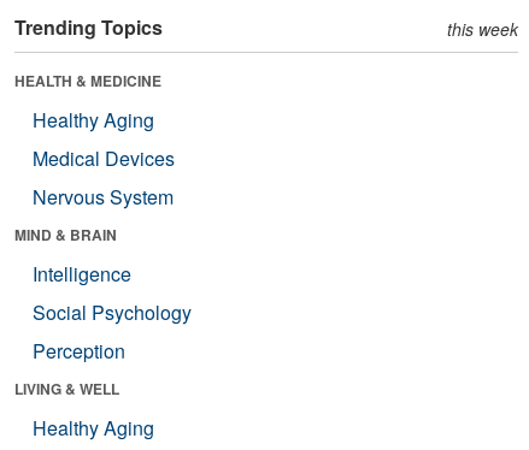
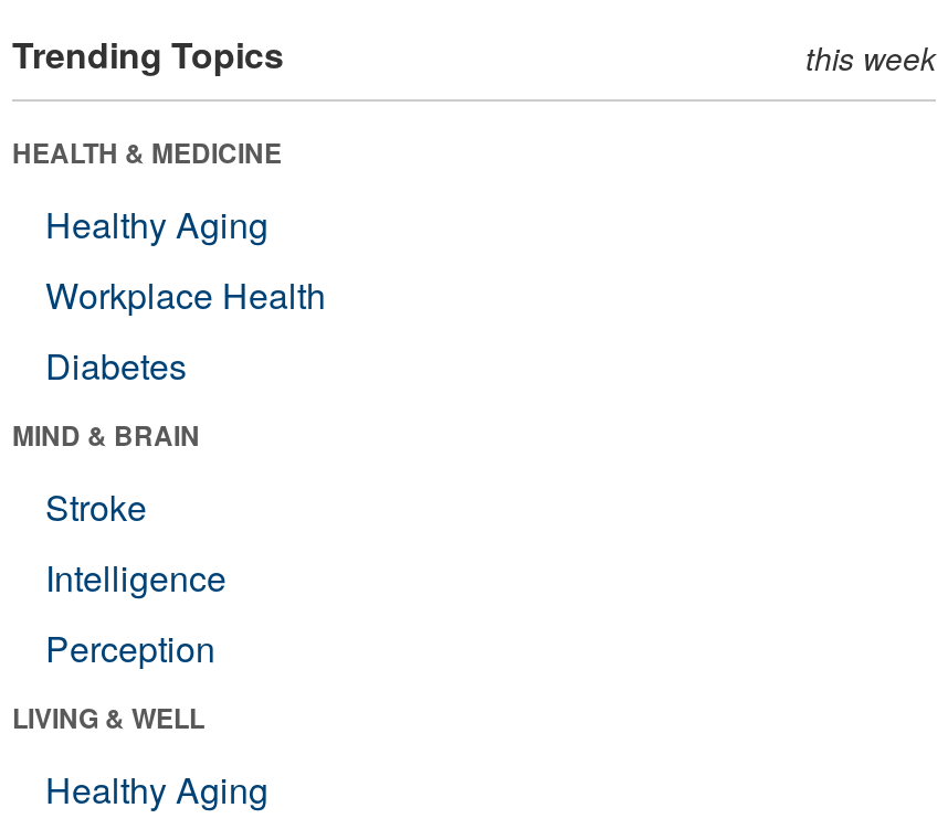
- Medical Devices
- Nervous System
+ Workplace Health
+ Diabetes

+ Stroke

moved down: Intelligence

- Social Psychology
